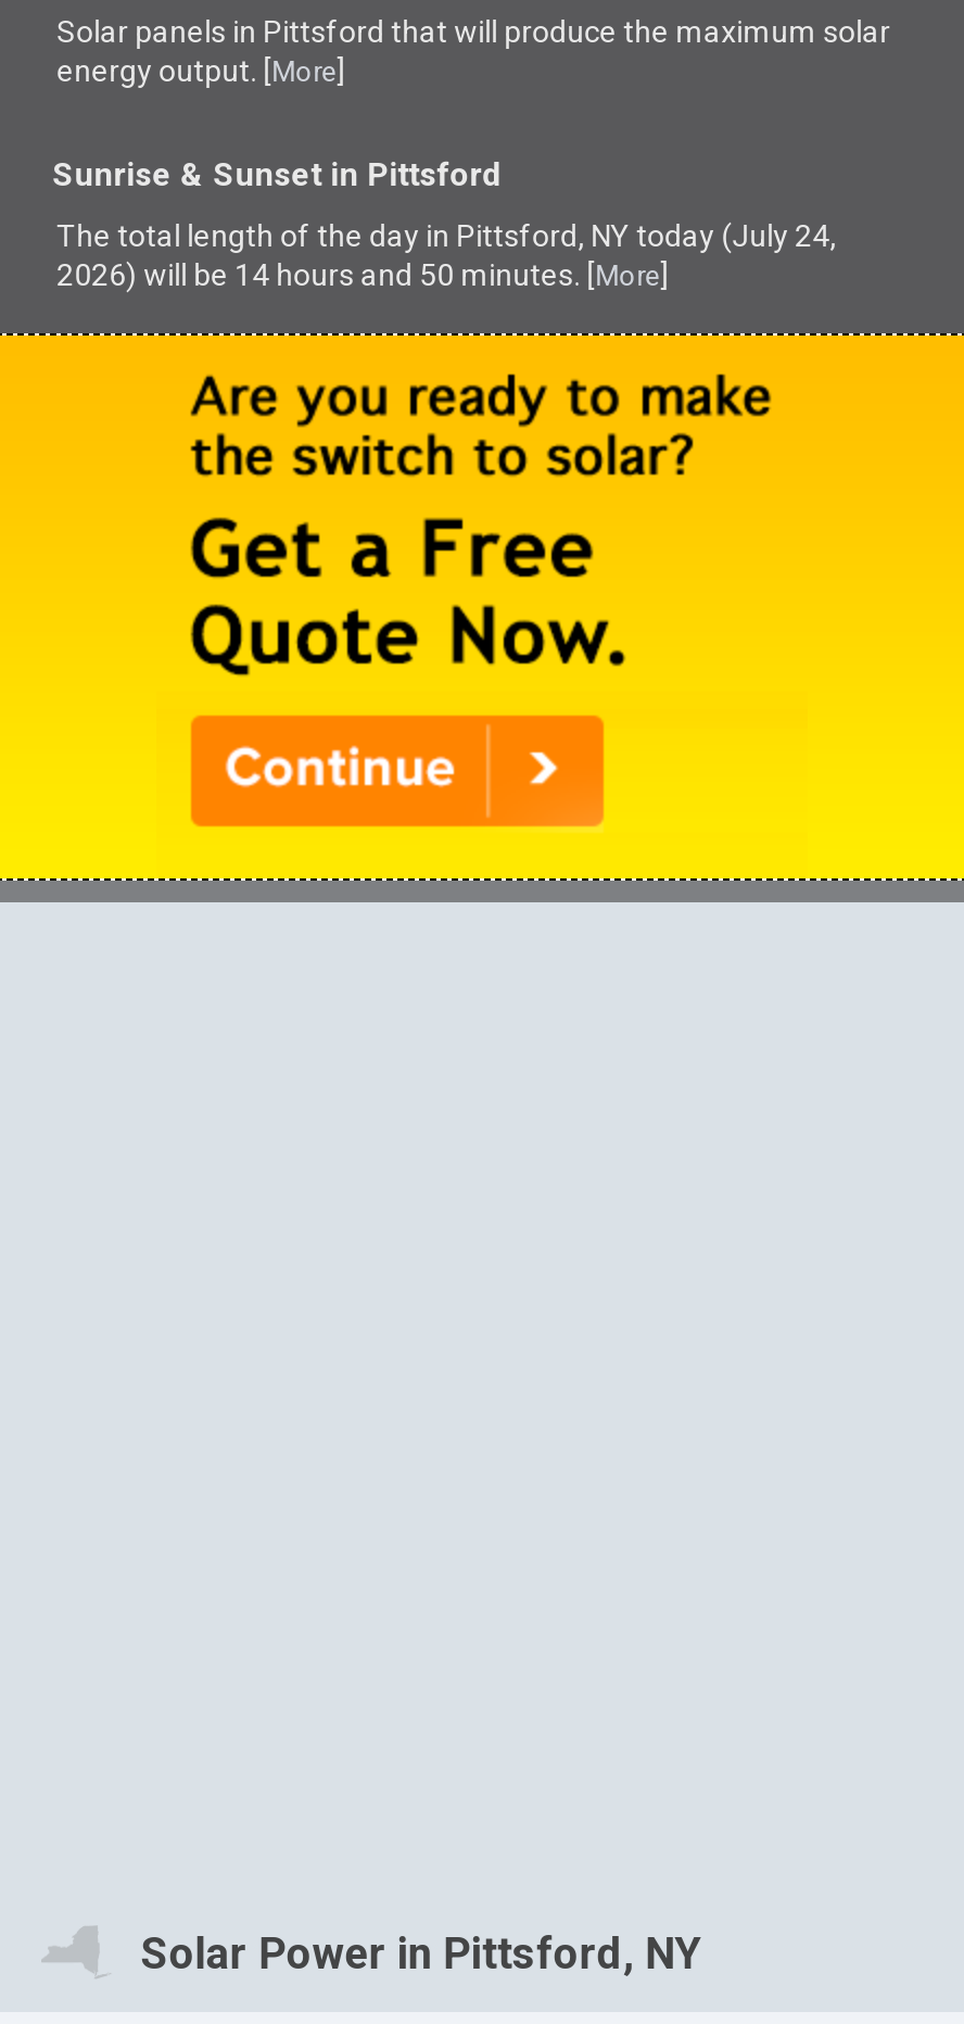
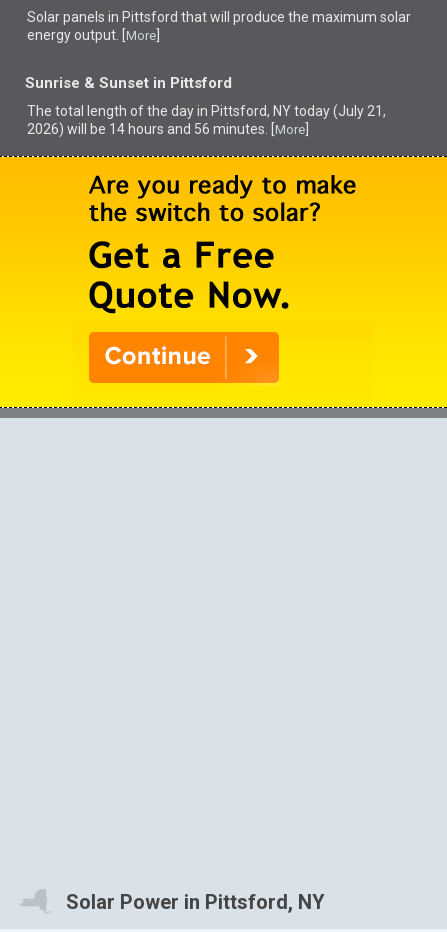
- The total length of the day in Pittsford, NY today (July 24,
+ The total length of the day in Pittsford, NY today (July 21,

- 2026) will be 14 hours and 50 minutes. [More]
+ 2026) will be 14 hours and 56 minutes. [More]
